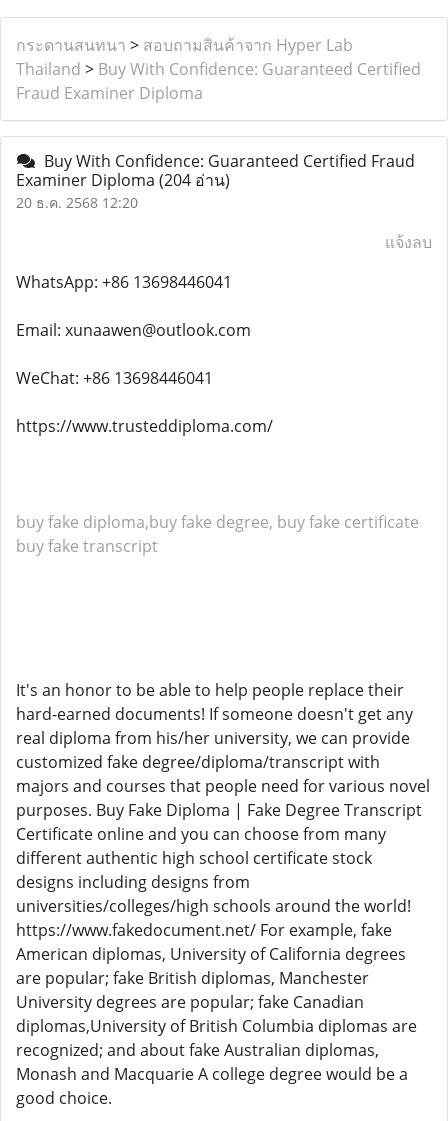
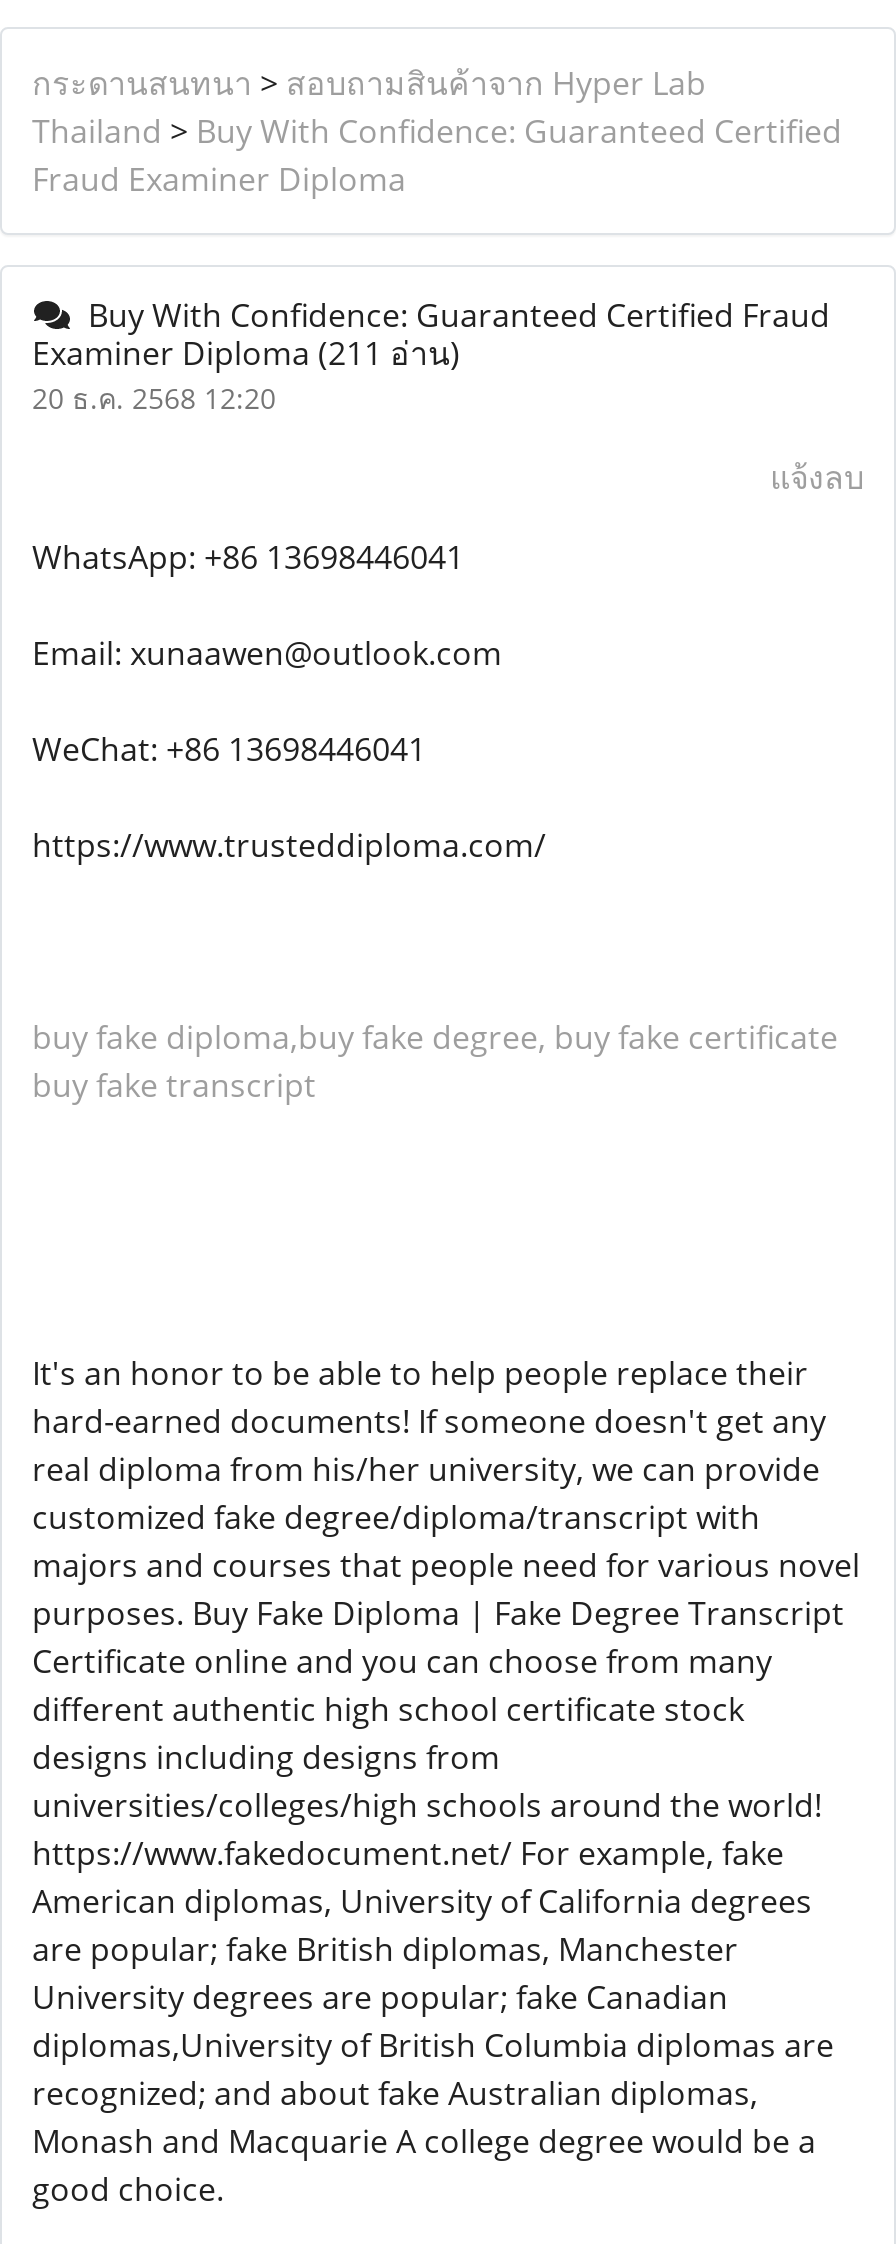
- Examiner Diploma (204 อ่าน)
+ Examiner Diploma (211 อ่าน)
